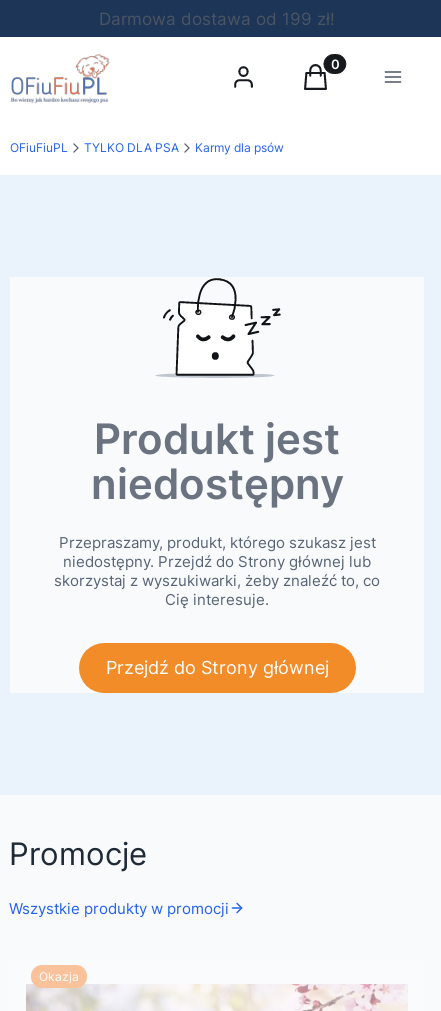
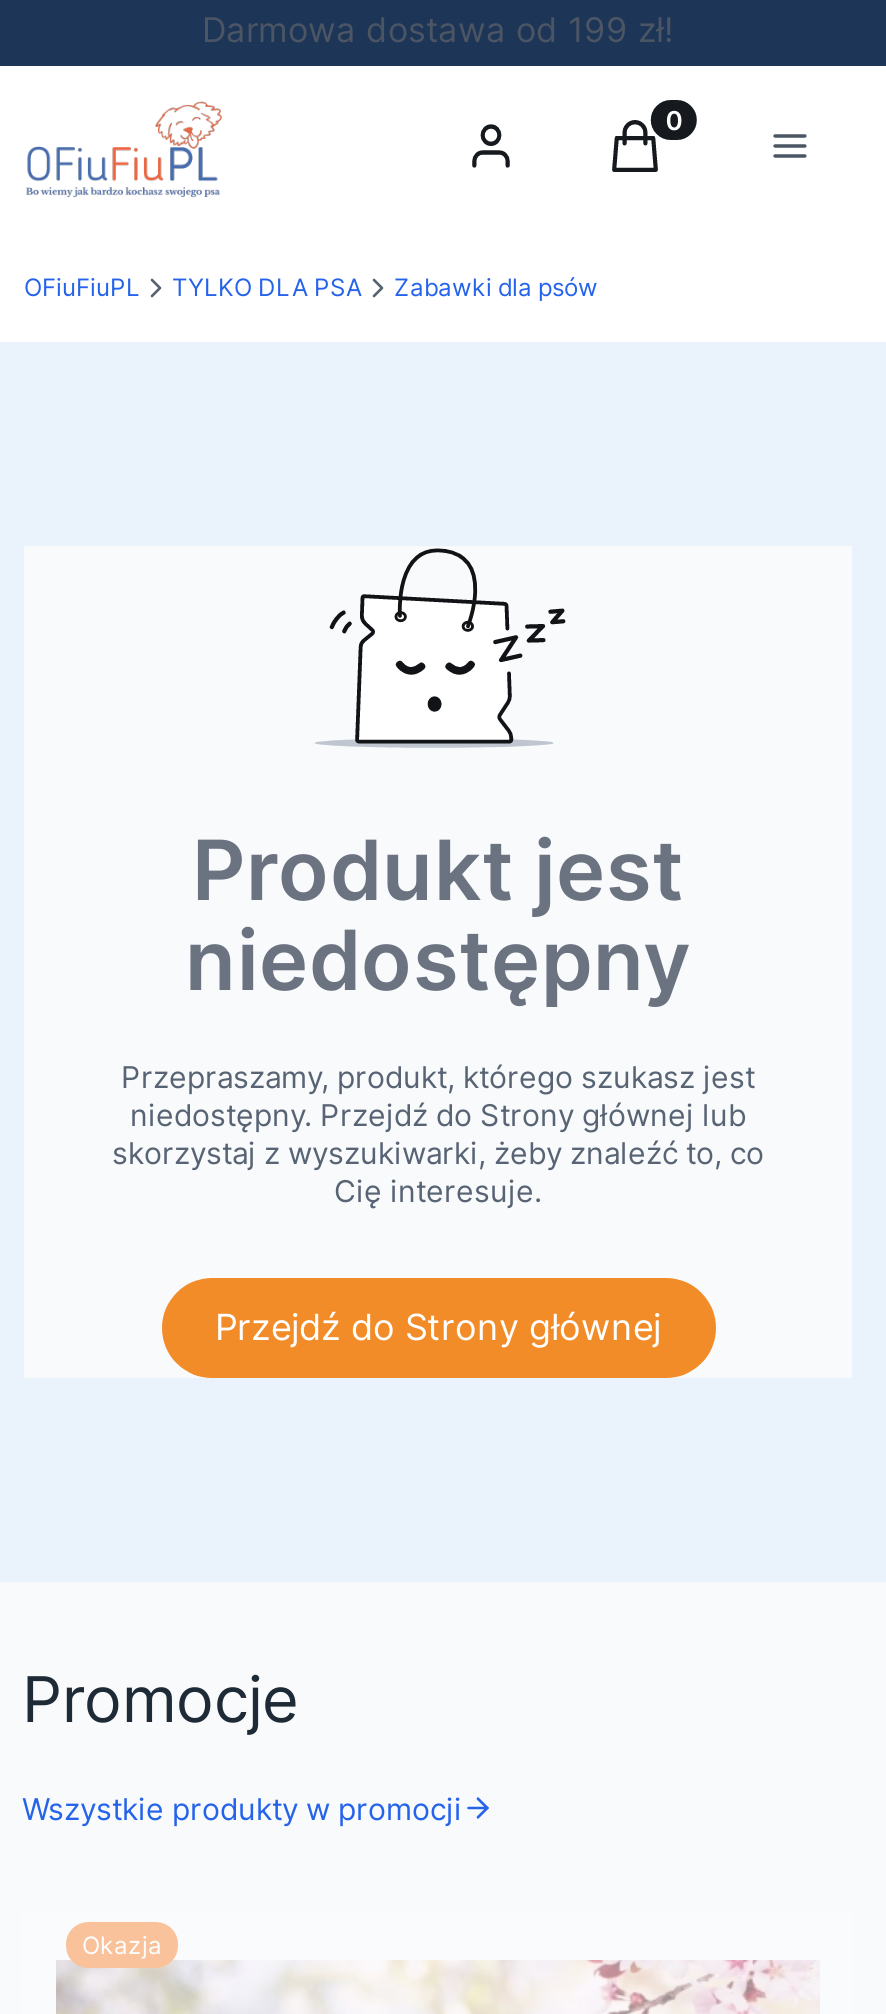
- Karmy dla psów
+ Zabawki dla psów
